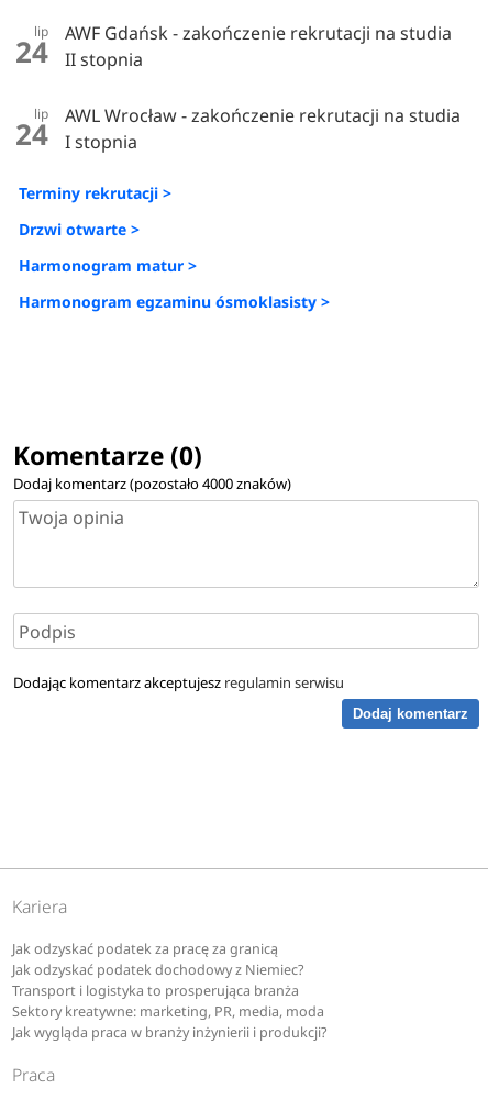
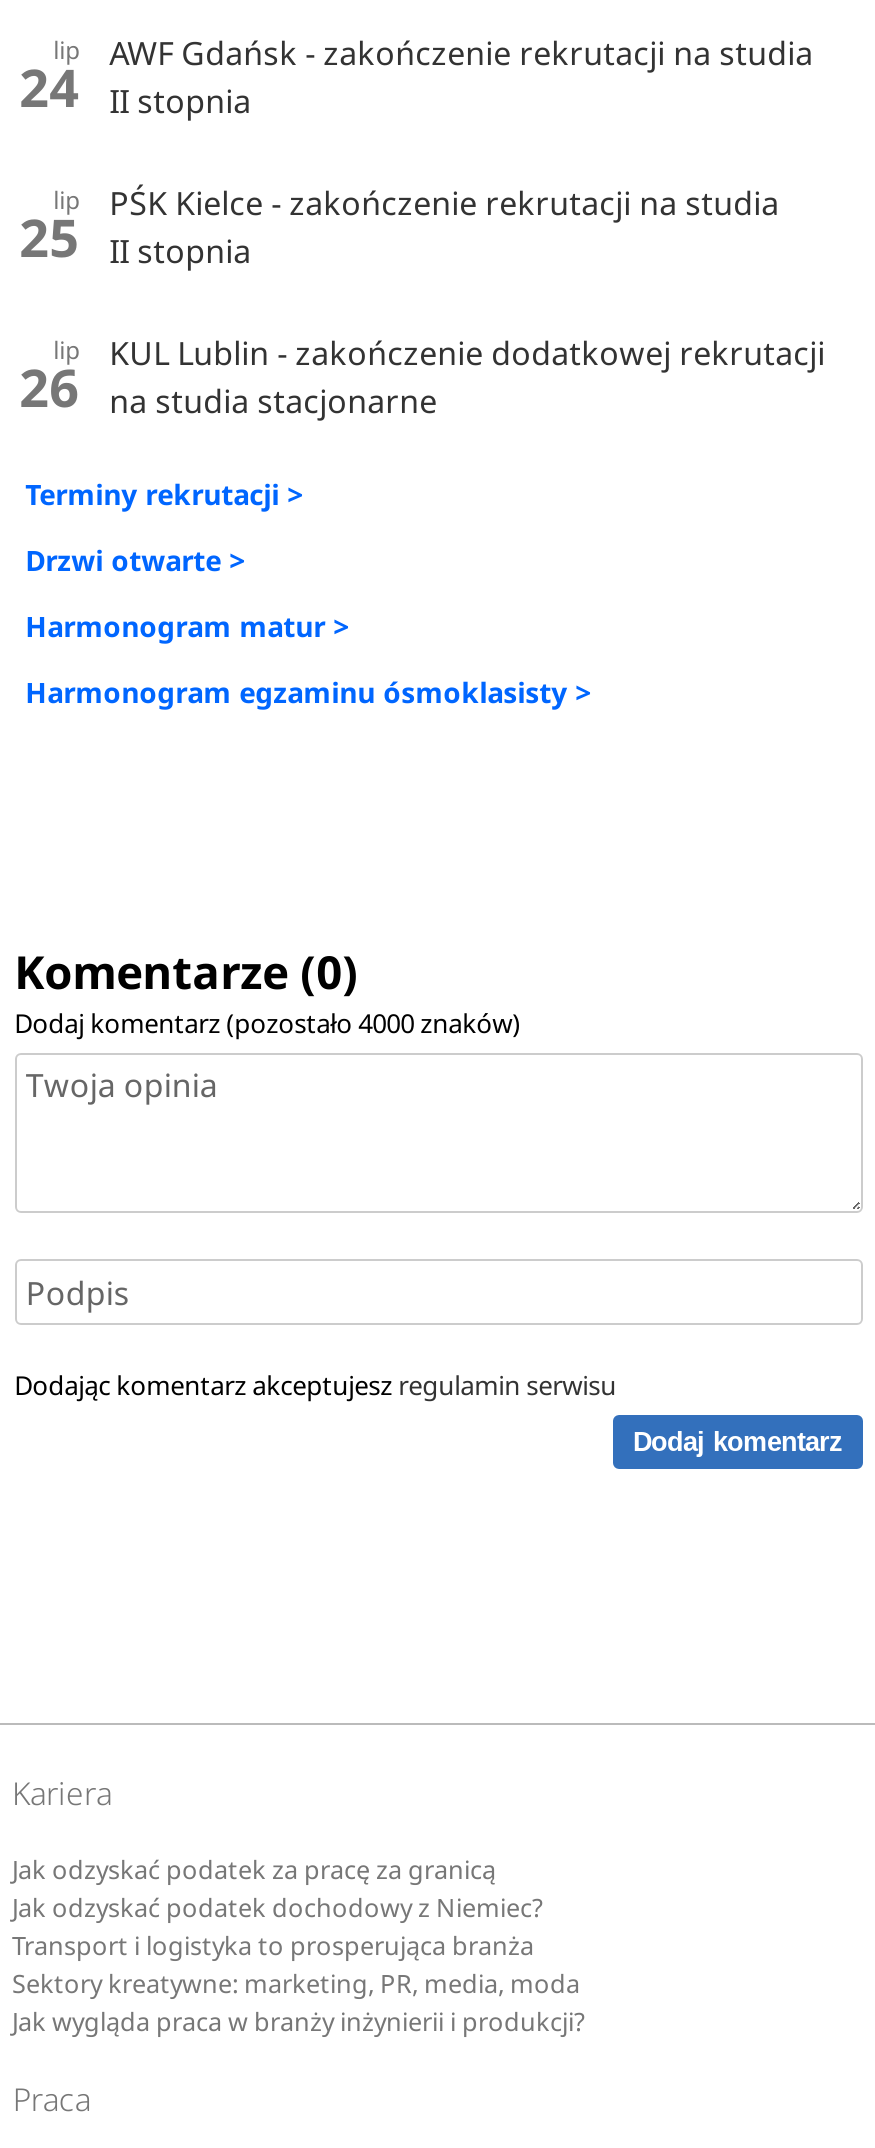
- 24
- AWL Wrocław - zakończenie rekrutacji na studia
- I stopnia
+ 25
+ PŚK Kielce - zakończenie rekrutacji na studia
+ II stopnia
+ lip
+ 26
+ KUL Lublin - zakończenie dodatkowej rekrutacji
+ na studia stacjonarne
